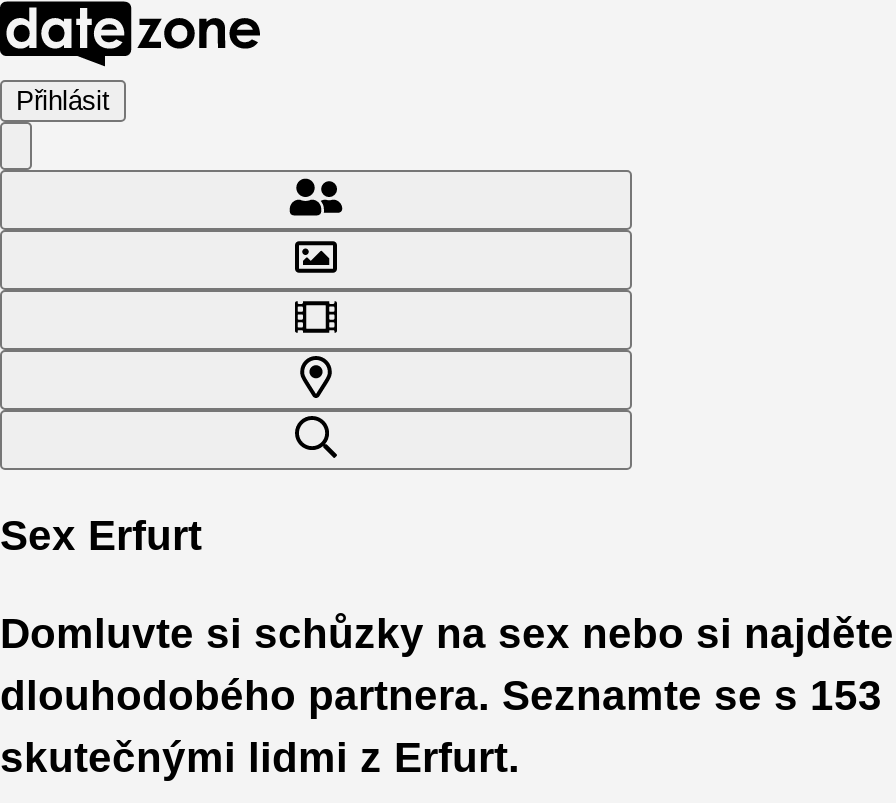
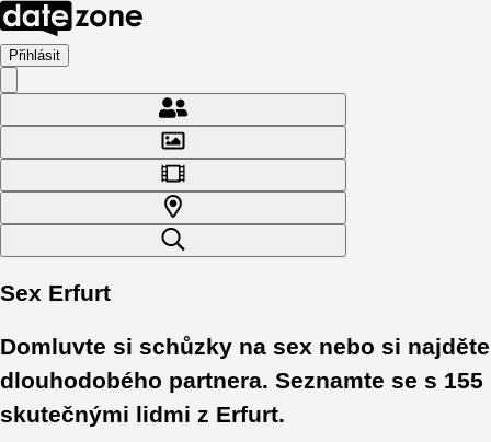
- dlouhodobého partnera. Seznamte se s 153
+ dlouhodobého partnera. Seznamte se s 155
